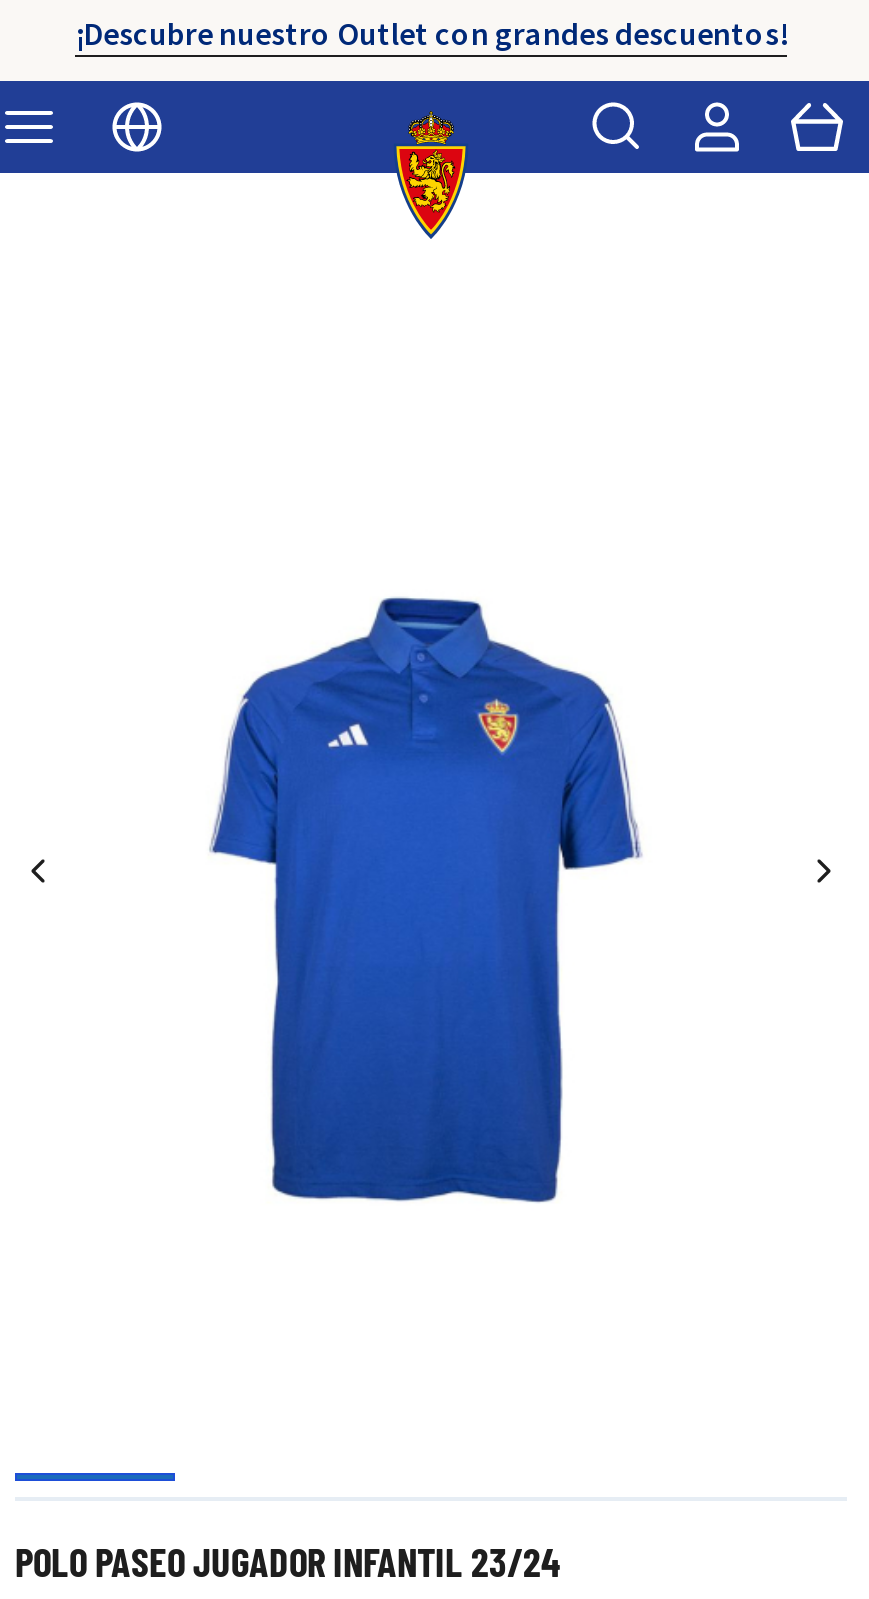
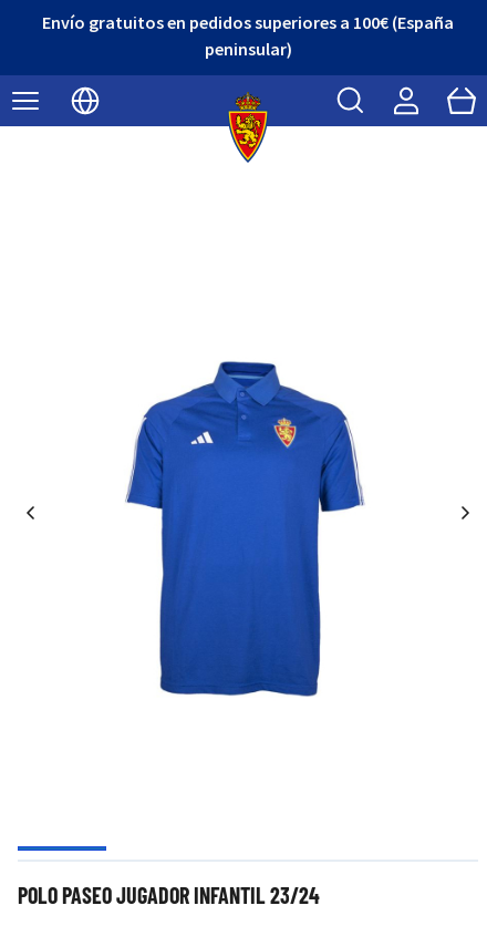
- ¡Descubre nuestro Outlet con grandes descuentos!
+ Envío gratuitos en pedidos superiores a 100€ (España
+ peninsular)
